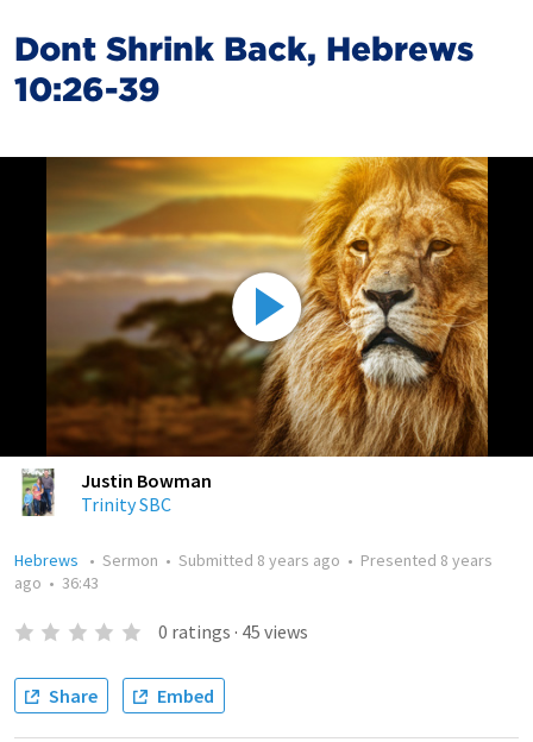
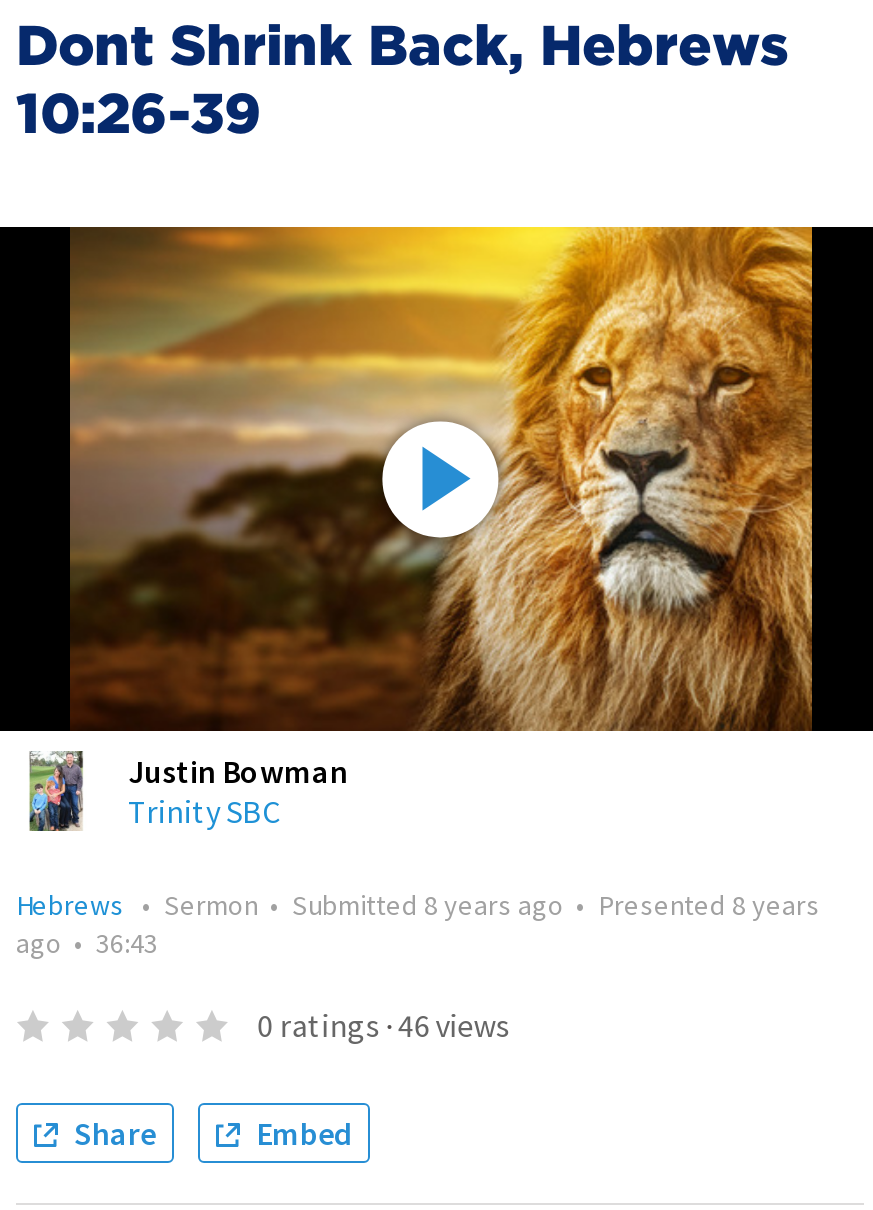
- 0 ratings · 45 views
+ 0 ratings · 46 views
